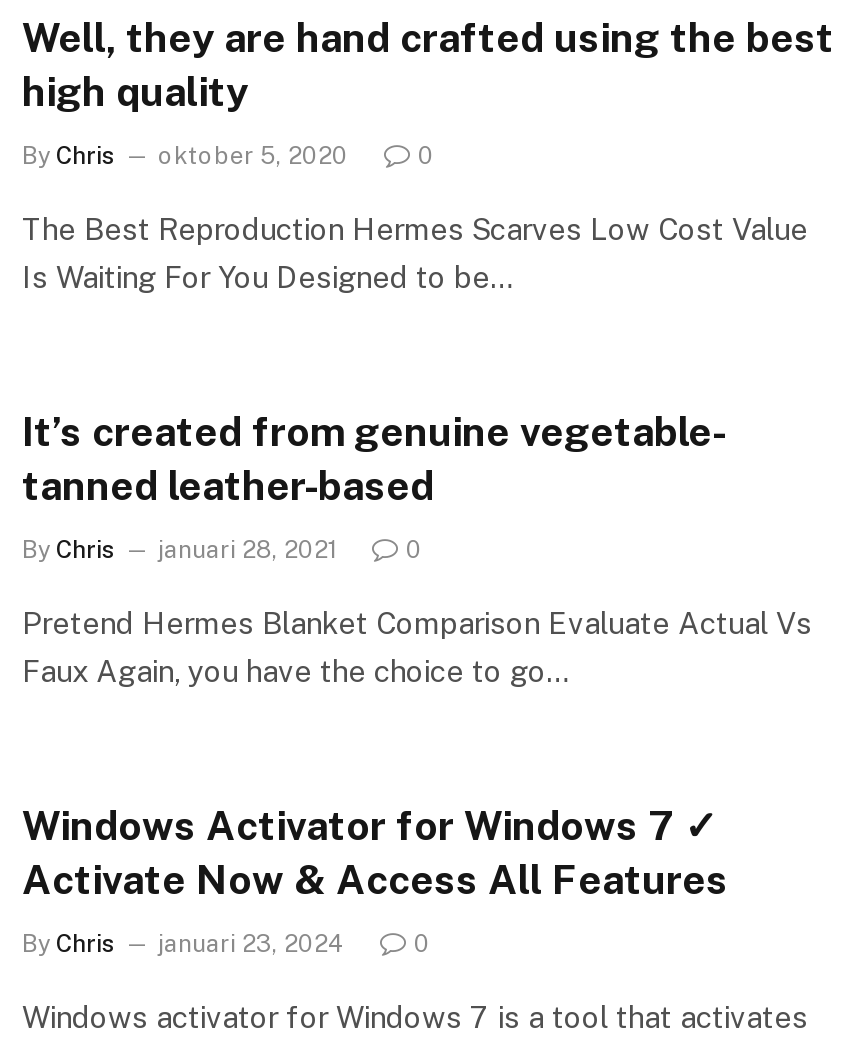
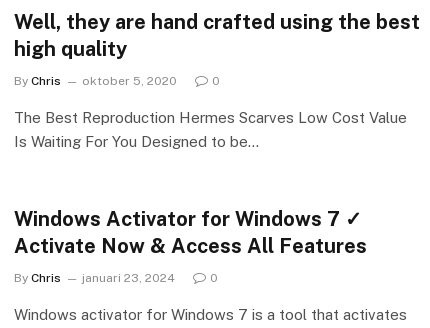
- It’s created from genuine vegetable-
- tanned leather-based
- By Chris
- januari 28, 2021
- 0
- Pretend Hermes Blanket Comparison Evaluate Actual Vs
- Faux Again, you have the choice to go…
